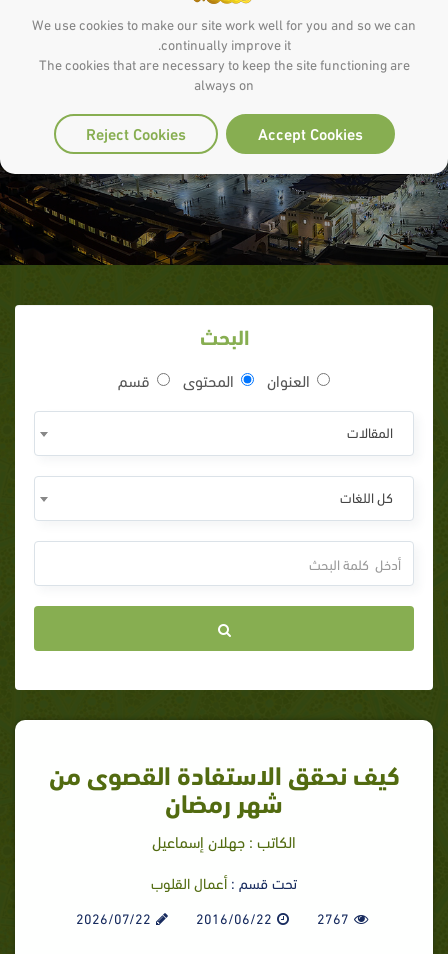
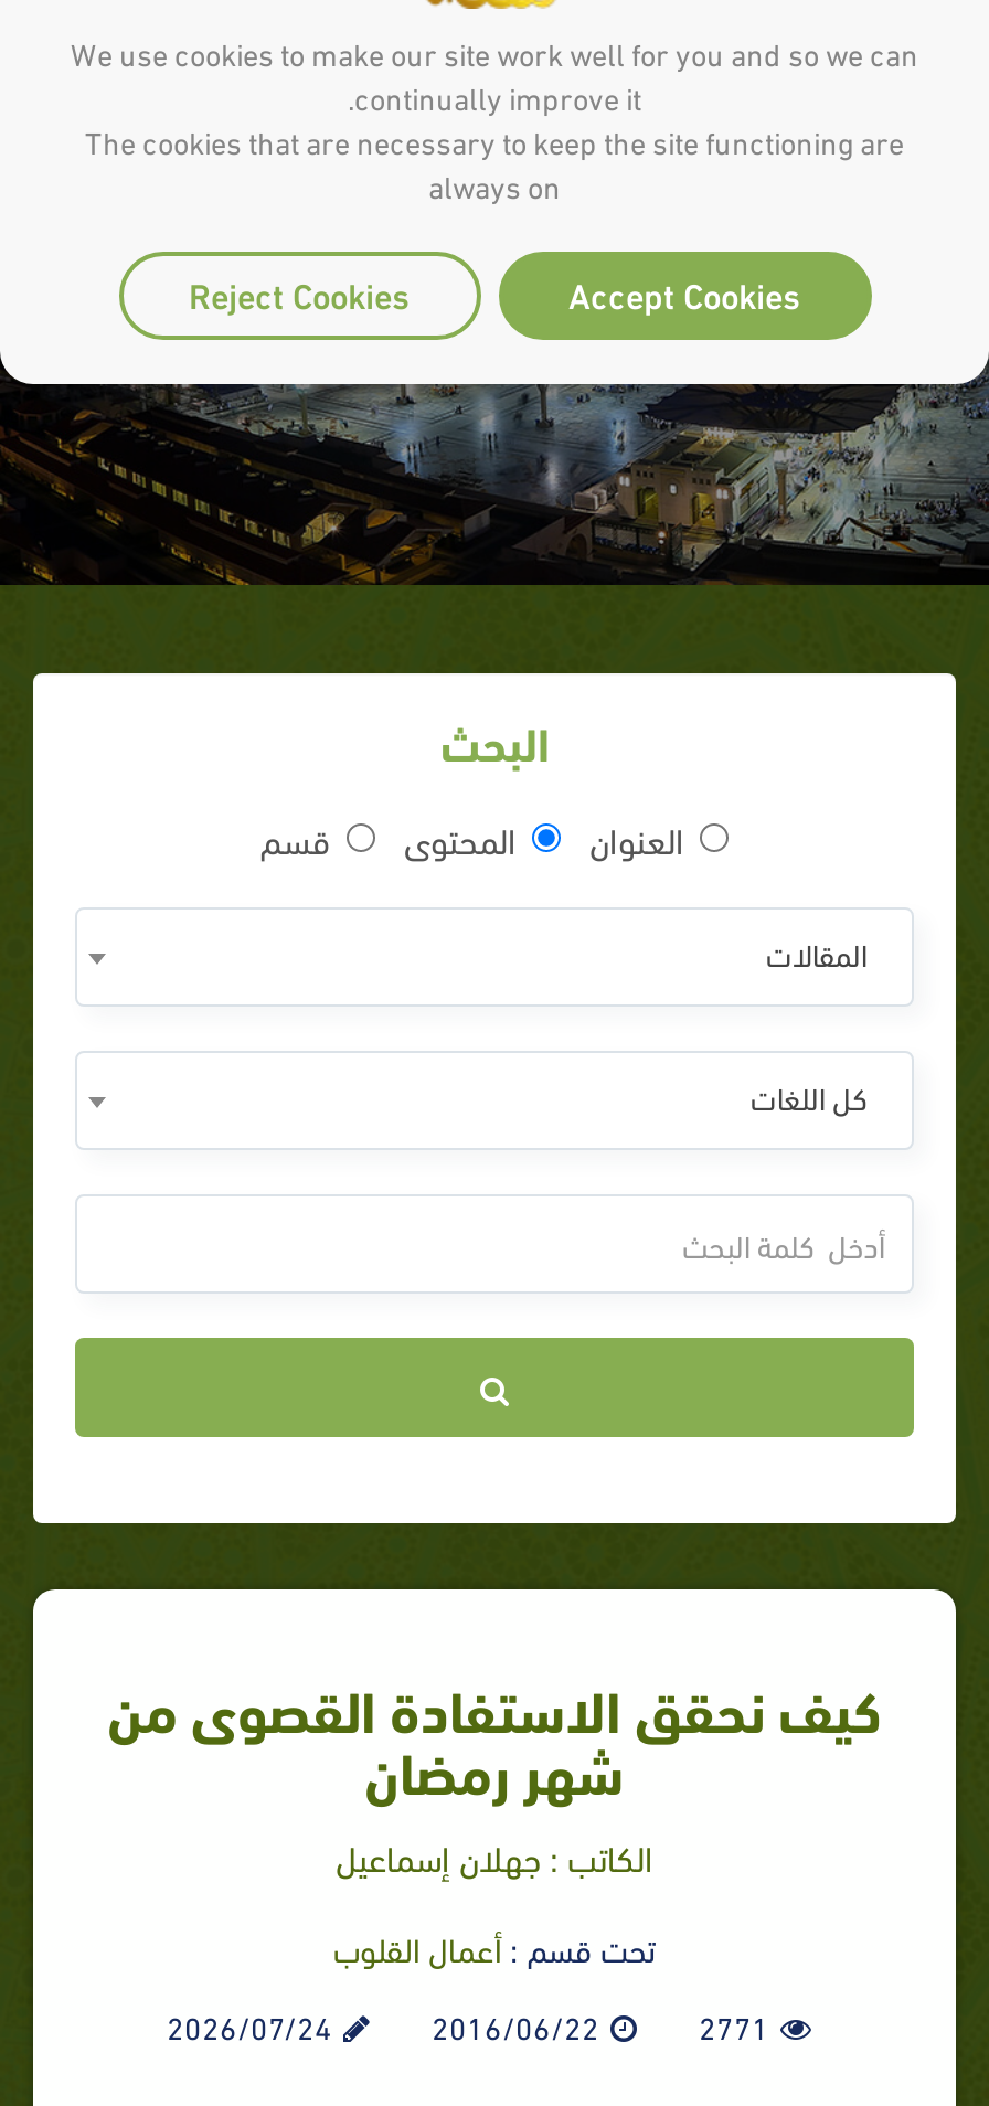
- 2026/07/22
+ 2026/07/24

- 2767
+ 2771
